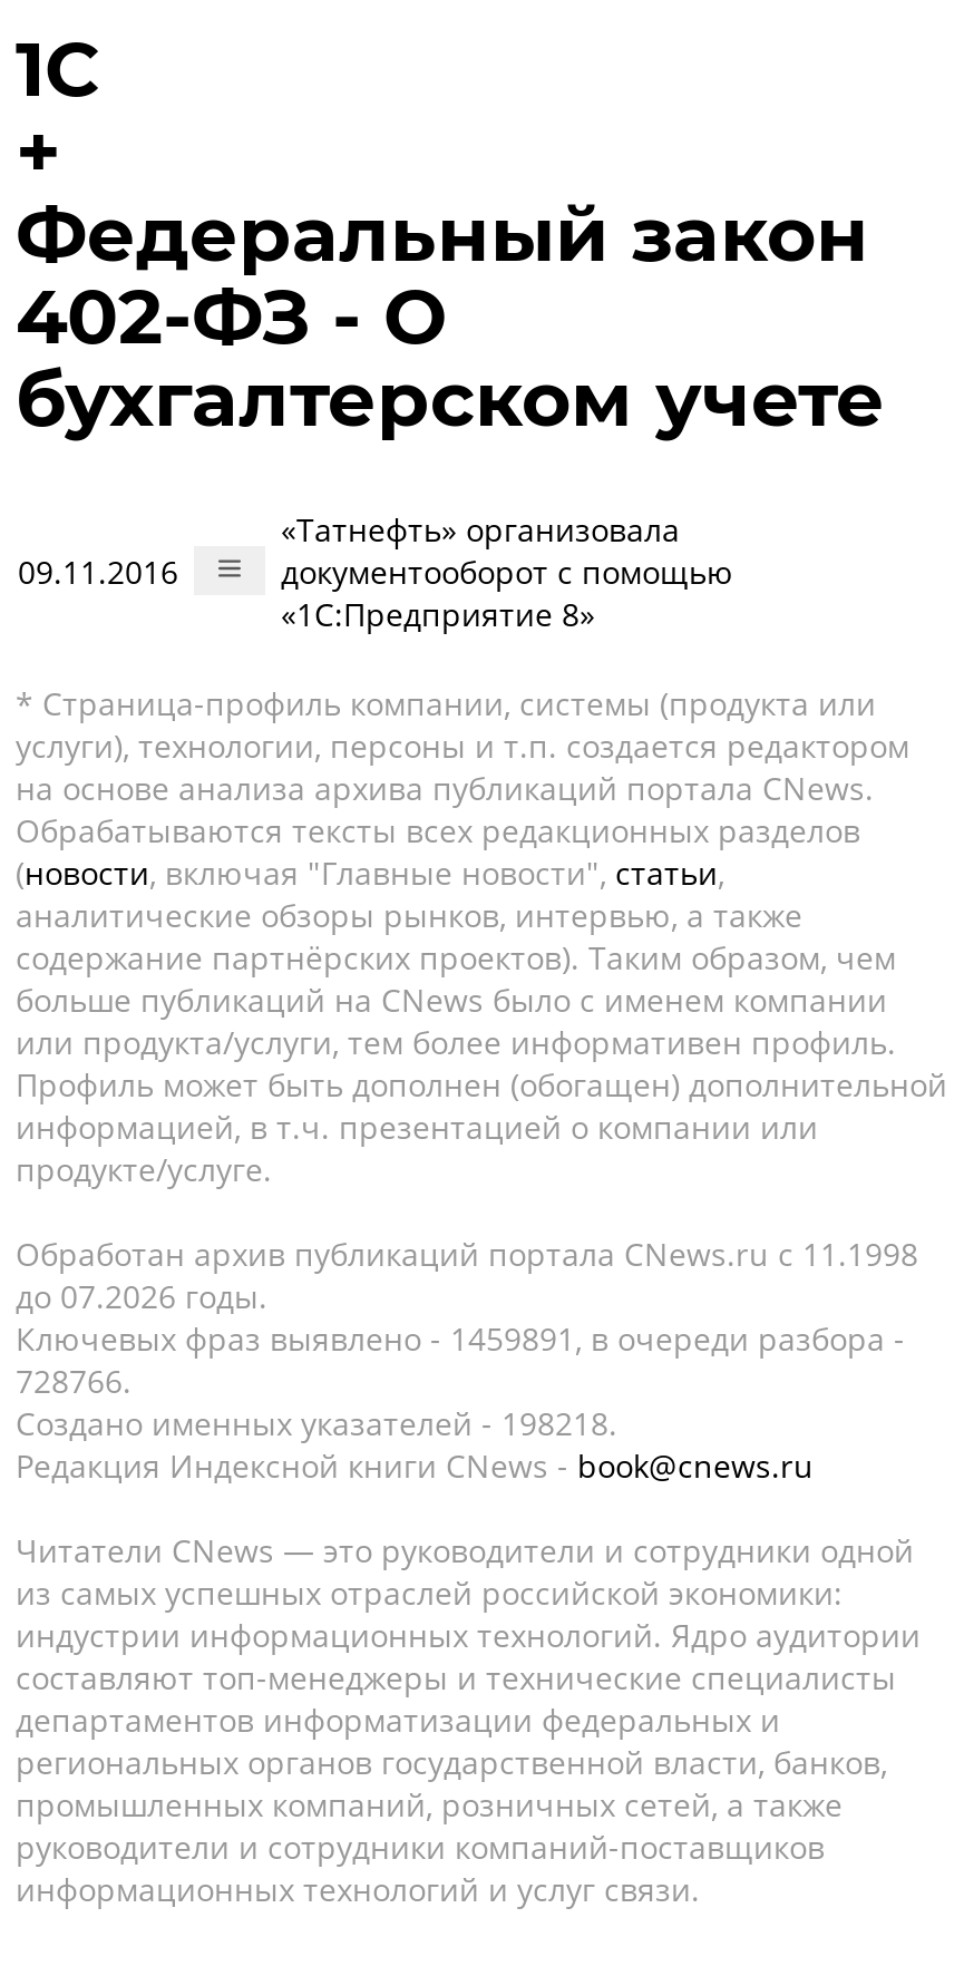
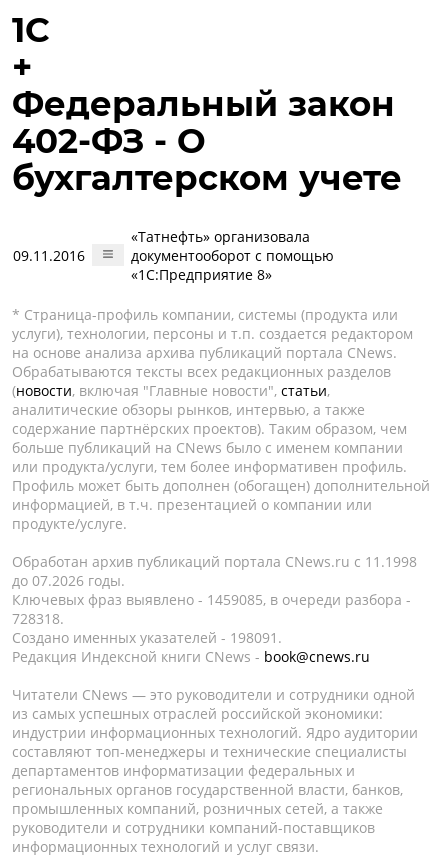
- Ключевых фраз выявлено - 1459891, в очереди разбора -
+ Ключевых фраз выявлено - 1459085, в очереди разбора -

- 728766.
+ 728318.

- Создано именных указателей - 198218.
+ Создано именных указателей - 198091.
